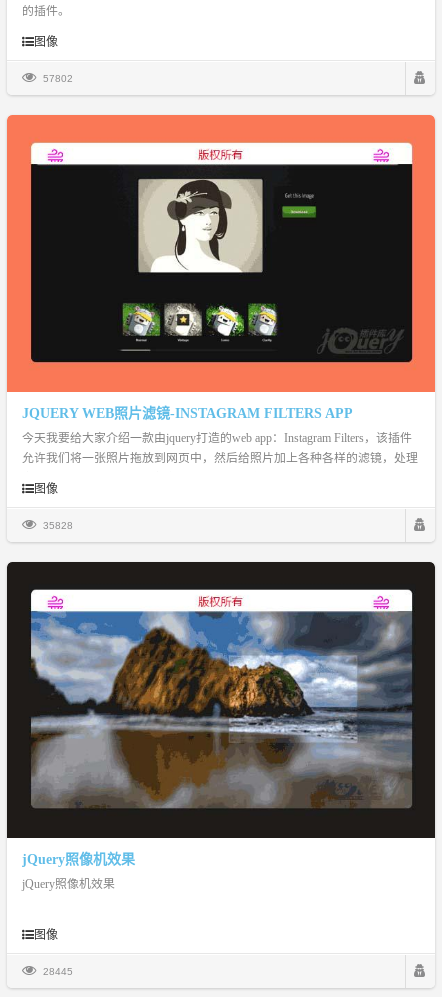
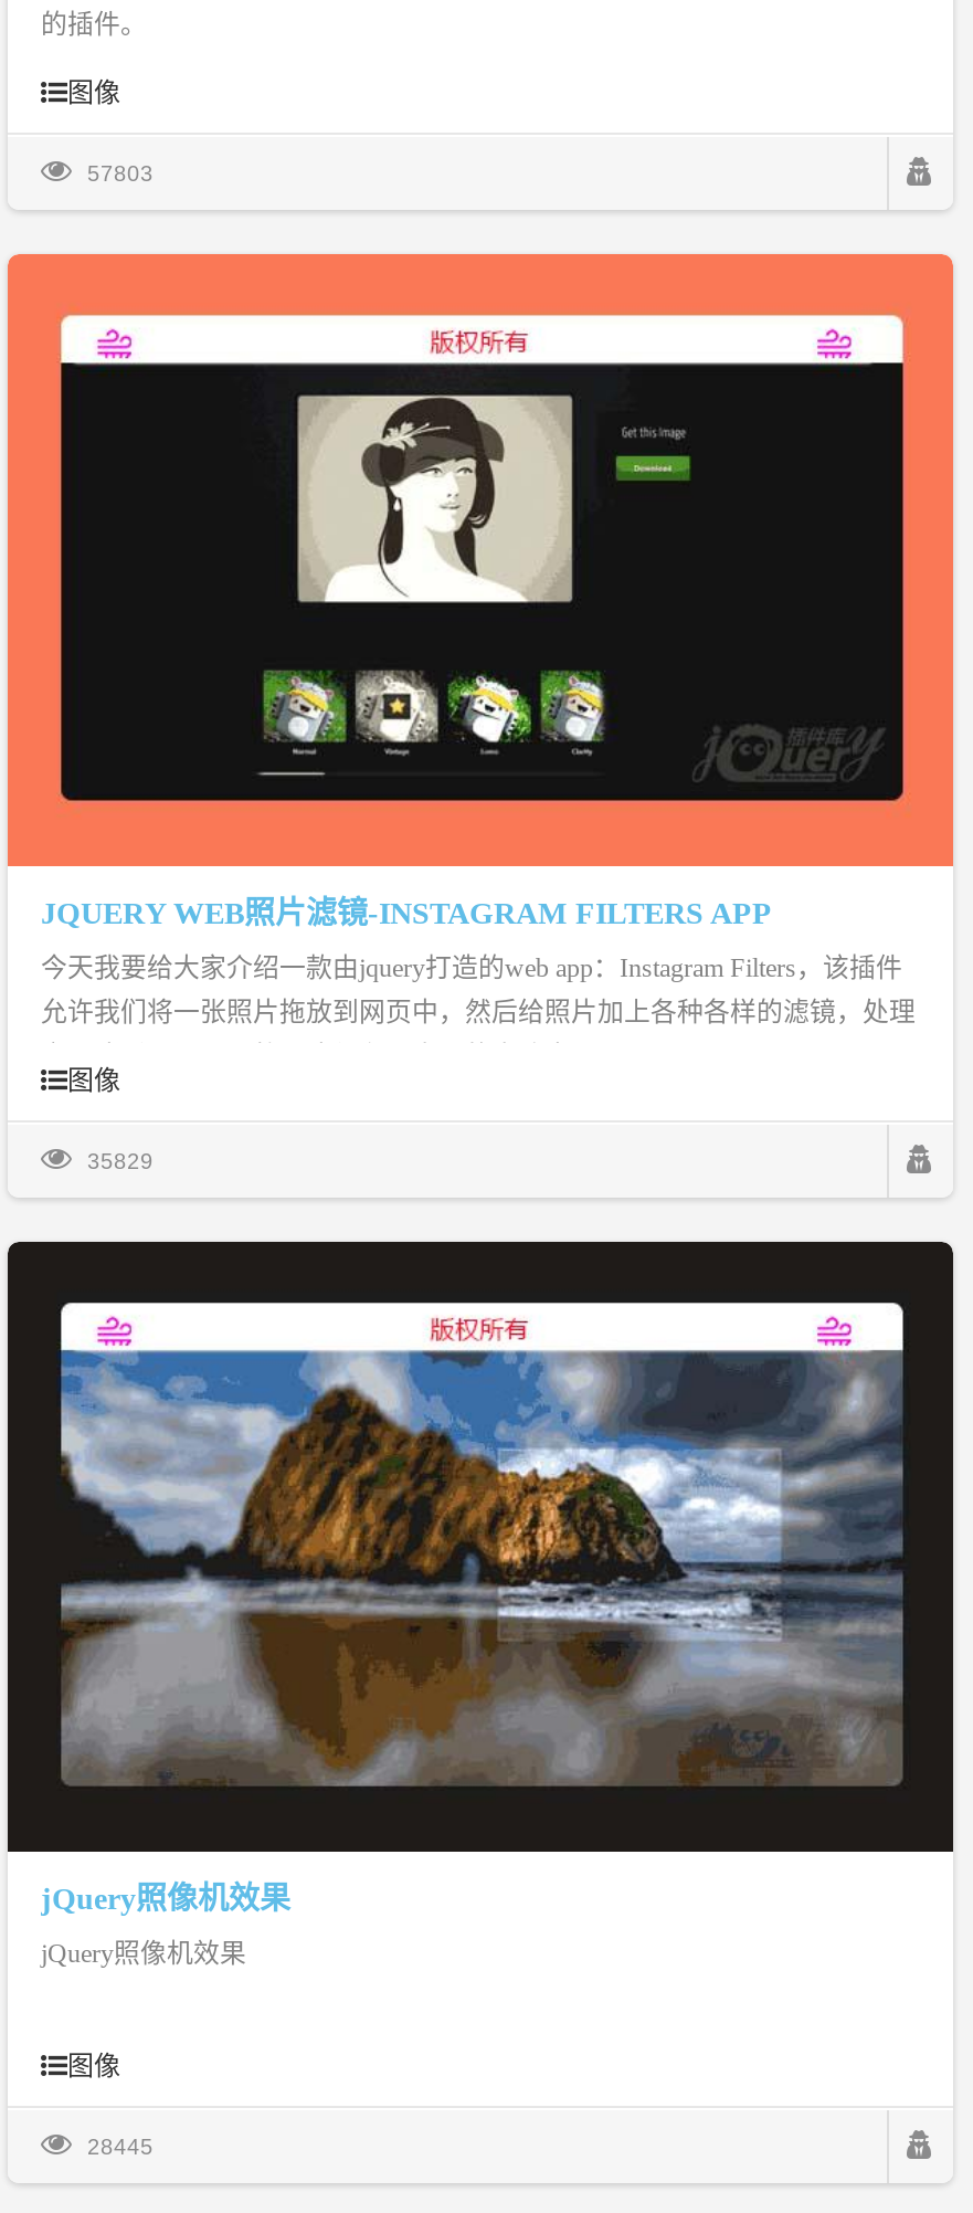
- 57802
+ 57803

- 35828
+ 35829
